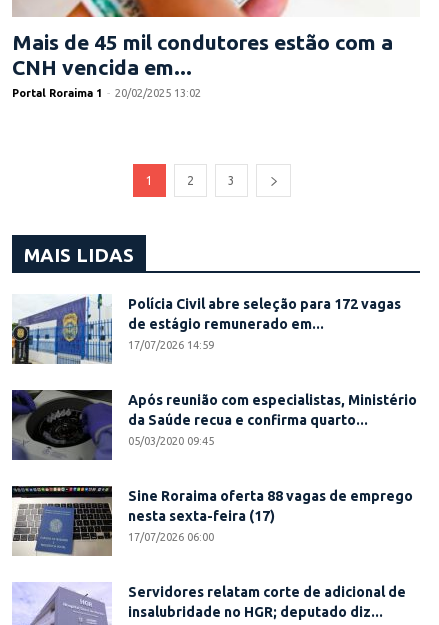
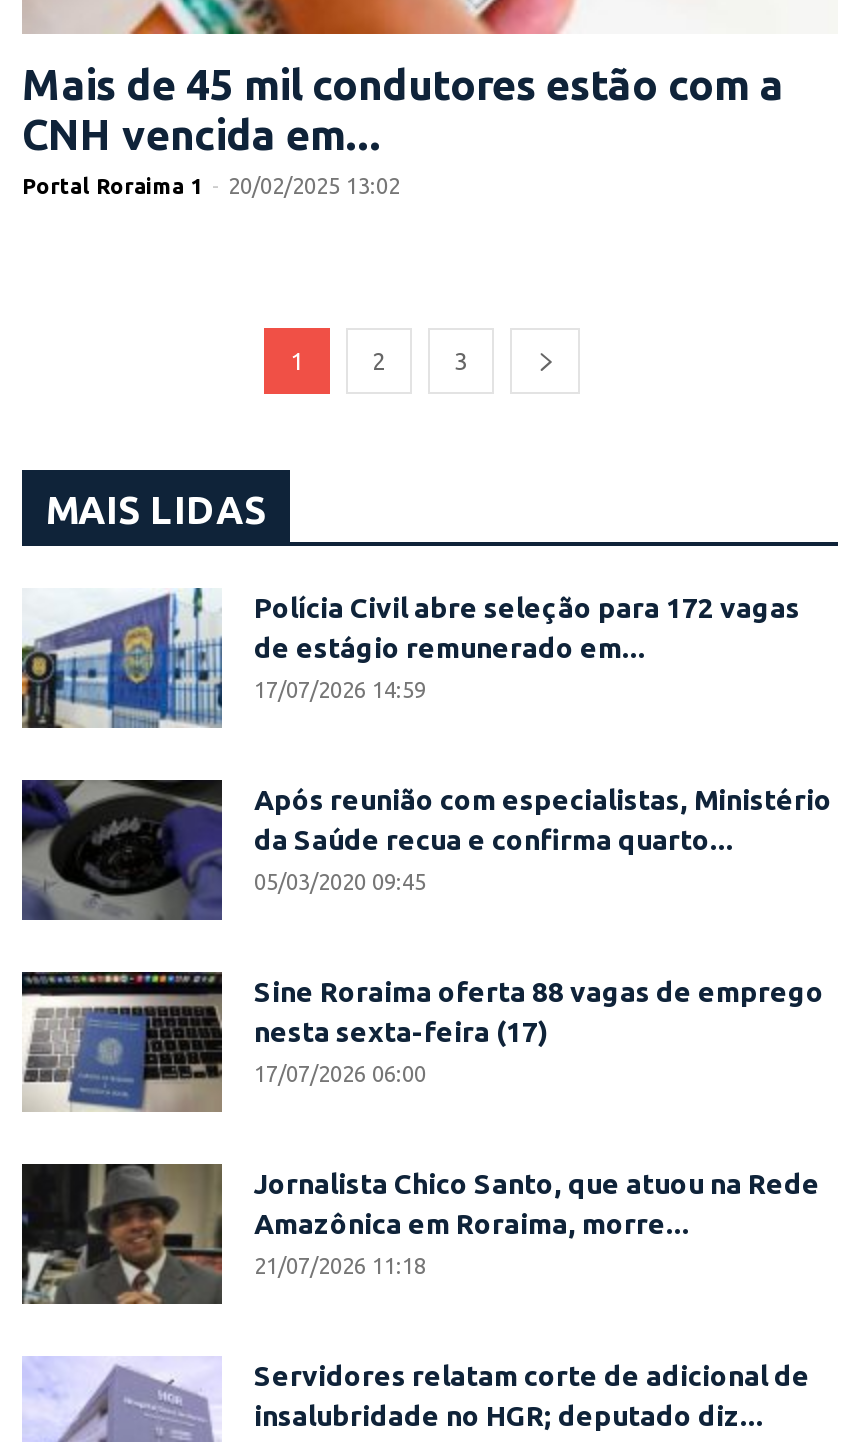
+ [image]
+ Jornalista Chico Santo, que atuou na Rede
+ Amazônica em Roraima, morre...
+ 21/07/2026 11:18
